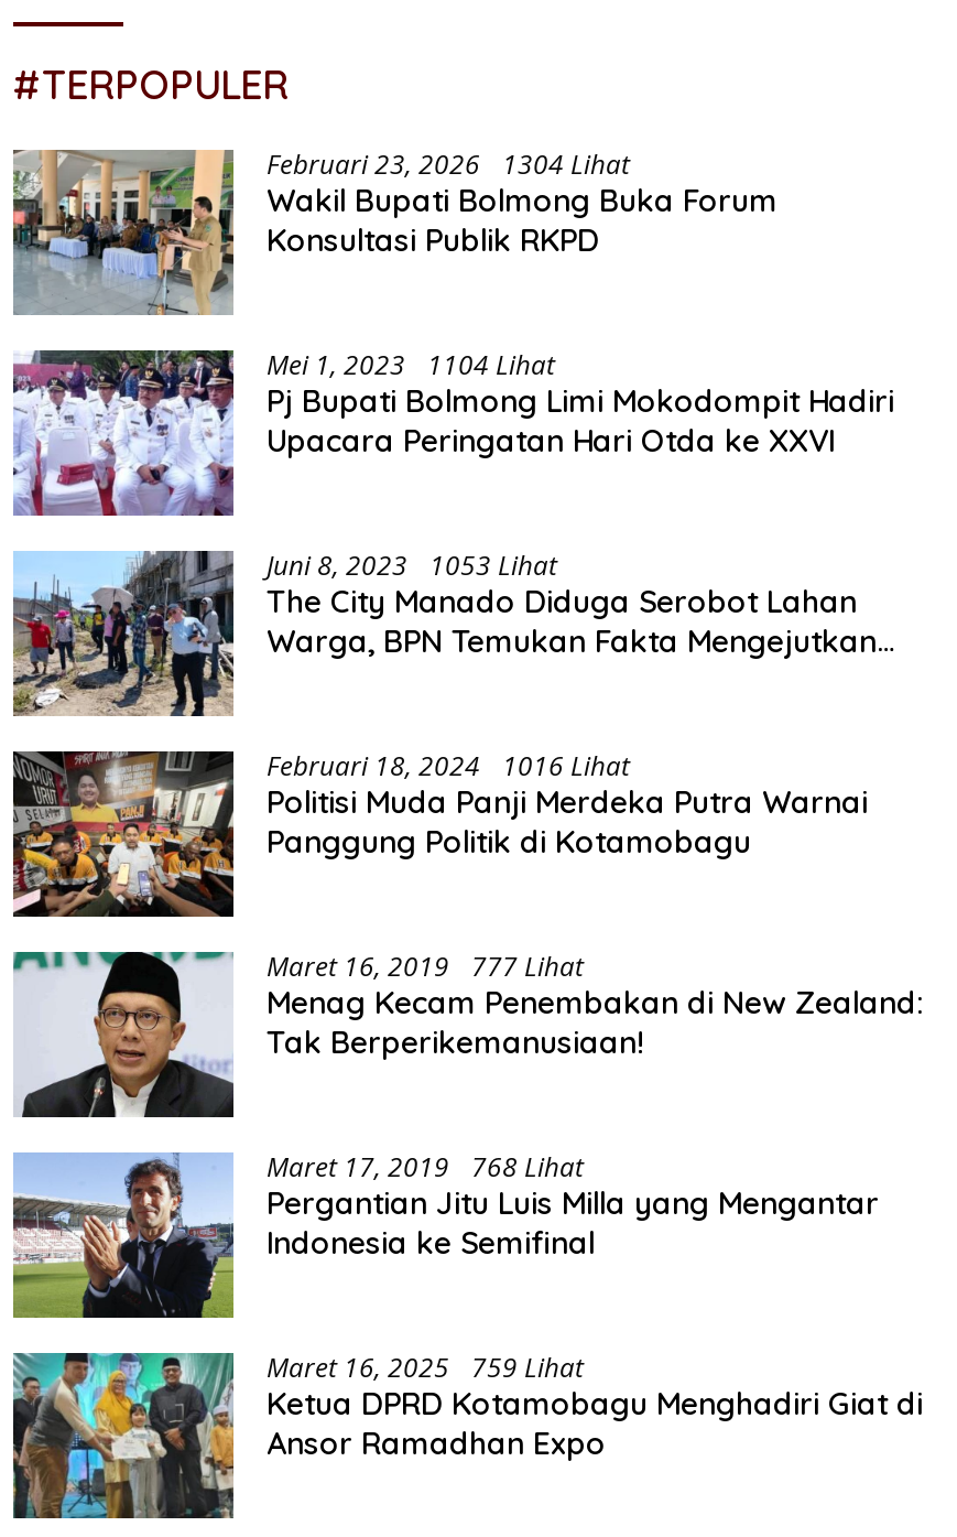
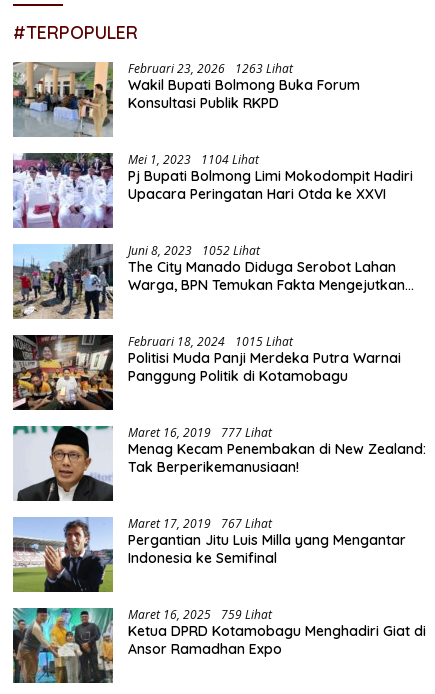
- Februari 23, 2026 1304 Lihat
+ Februari 23, 2026 1263 Lihat

- Juni 8, 2023 1053 Lihat
+ Juni 8, 2023 1052 Lihat

- Februari 18, 2024 1016 Lihat
+ Februari 18, 2024 1015 Lihat

- Maret 17, 2019 768 Lihat
+ Maret 17, 2019 767 Lihat
